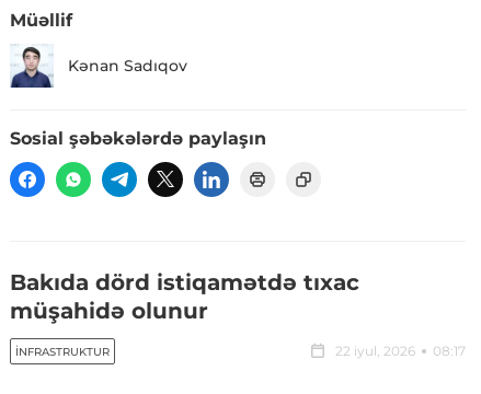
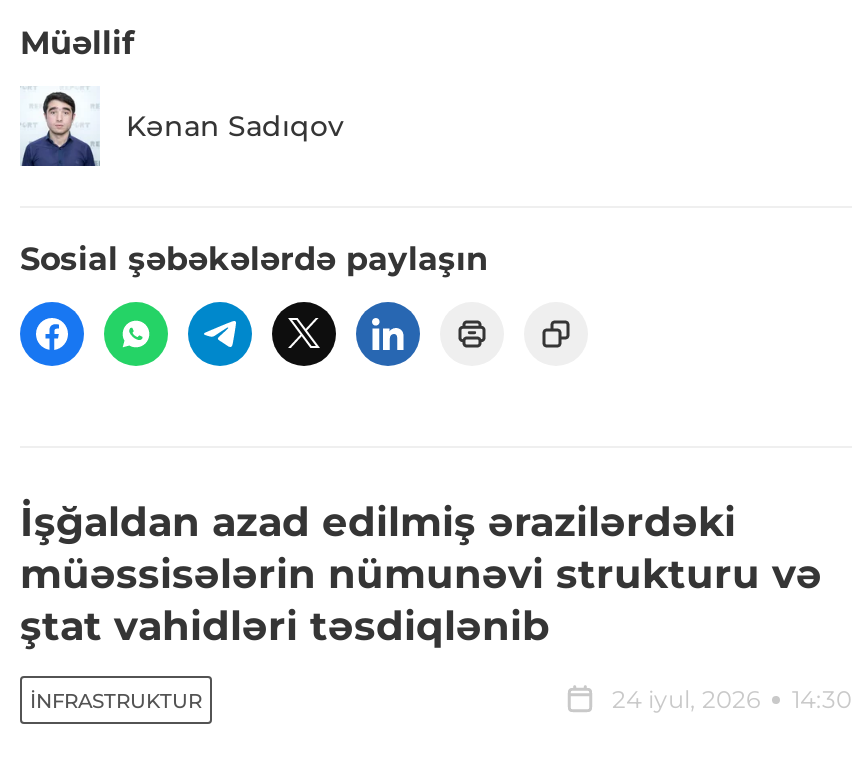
- Bakıda dörd istiqamətdə tıxac
- müşahidə olunur
+ İşğaldan azad edilmiş ərazilərdəki
+ müəssisələrin nümunəvi strukturu və
+ ştat vahidləri təsdiqlənib

- 22 iyul, 2026
- 08:17
+ 24 iyul, 2026
+ 14:30
